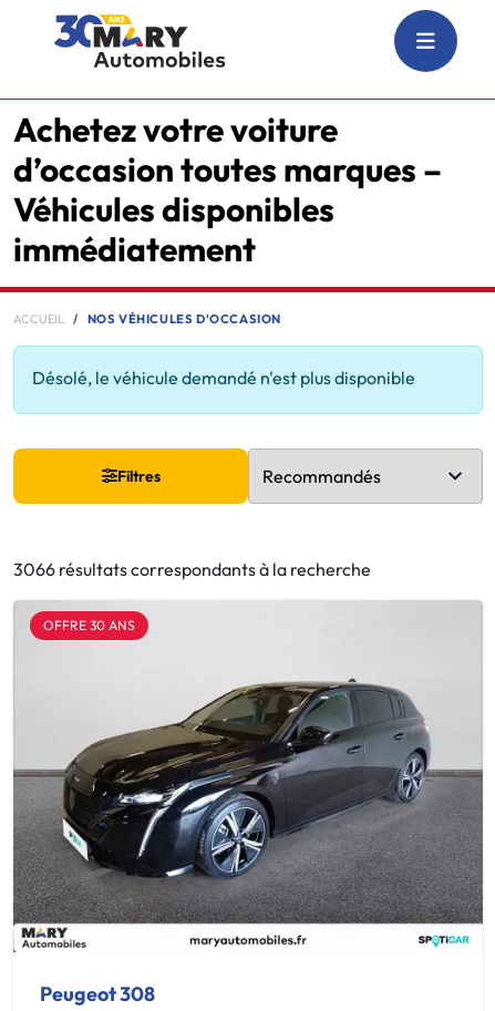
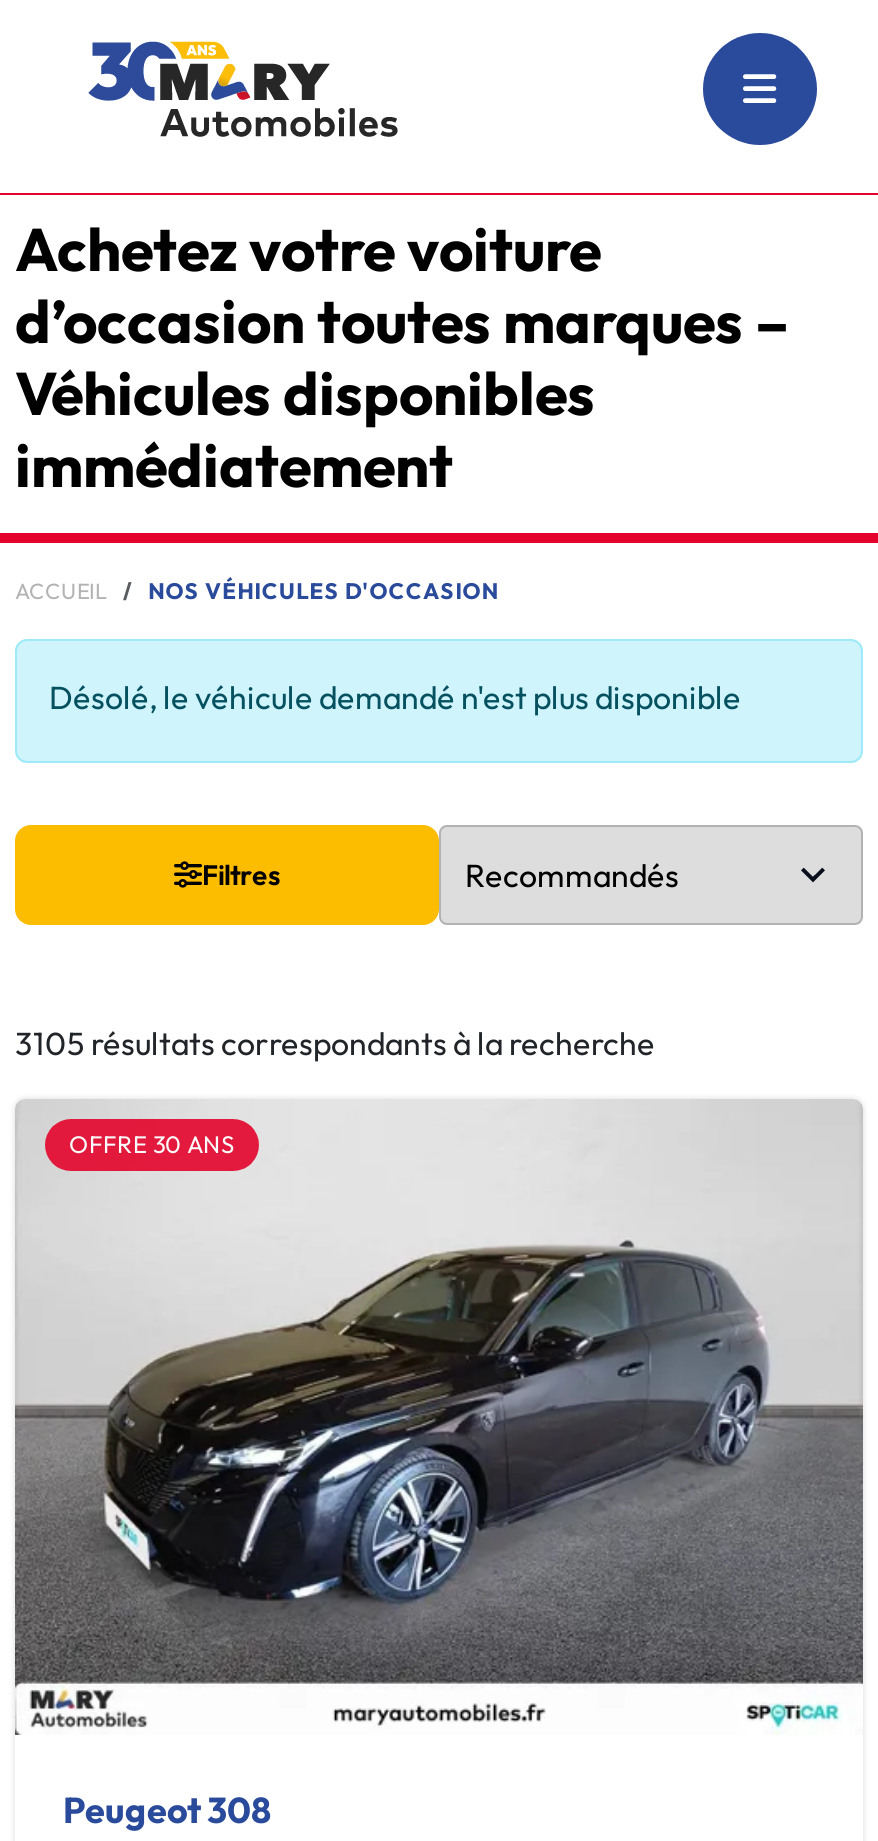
- 3066 résultats correspondants à la recherche
+ 3105 résultats correspondants à la recherche
